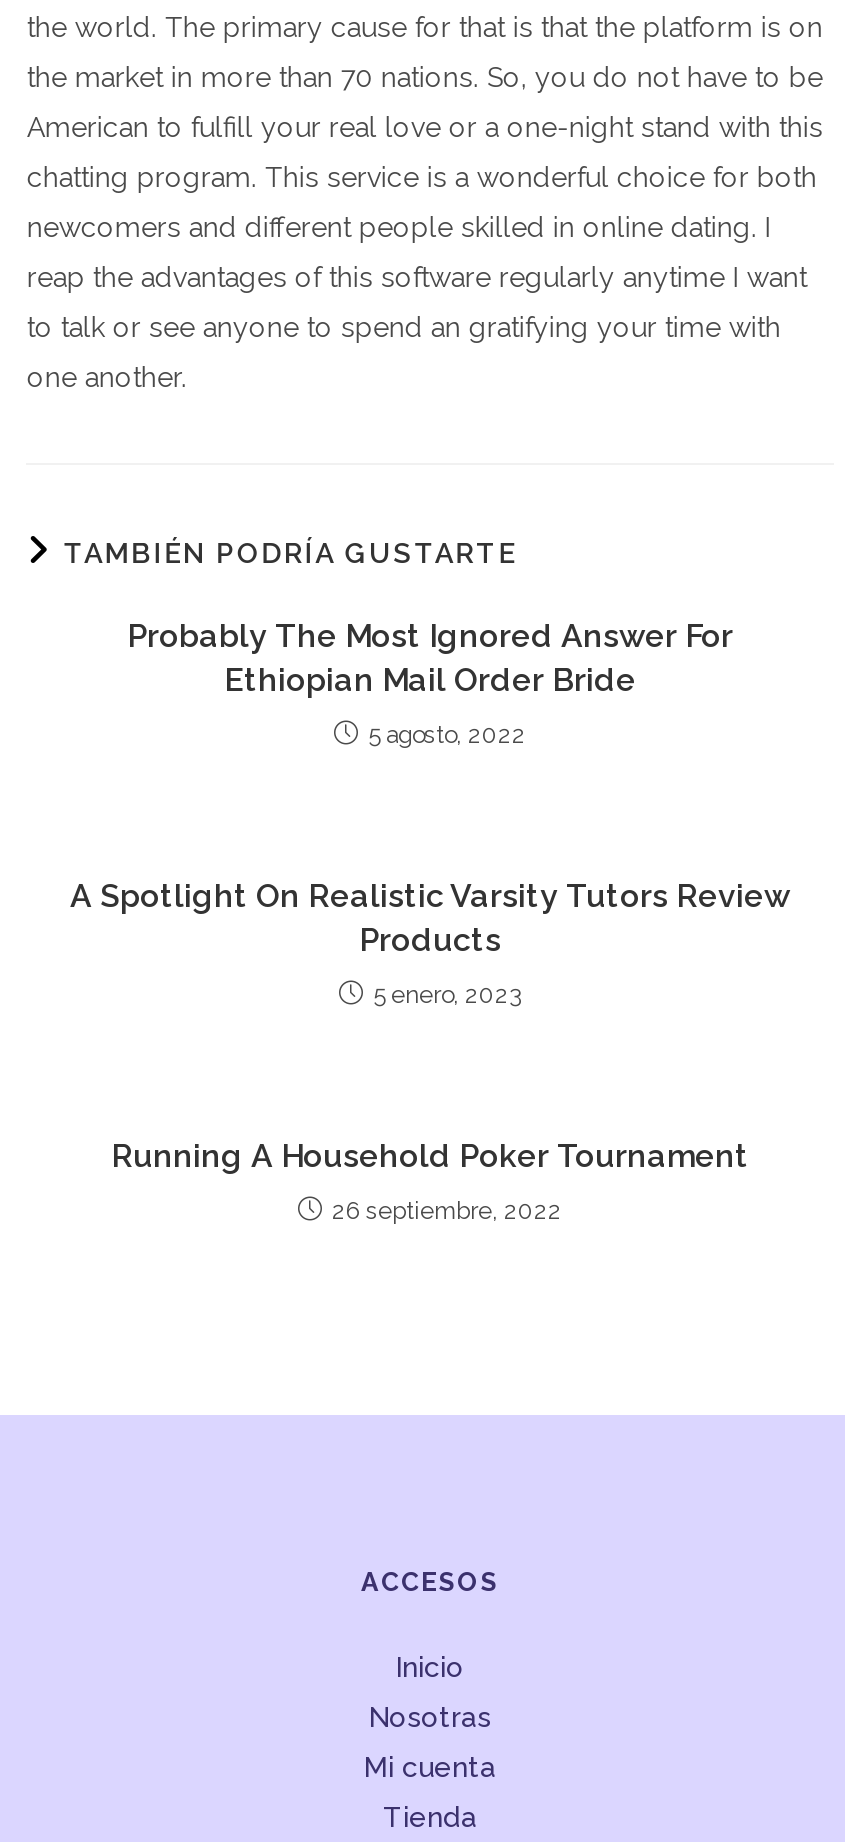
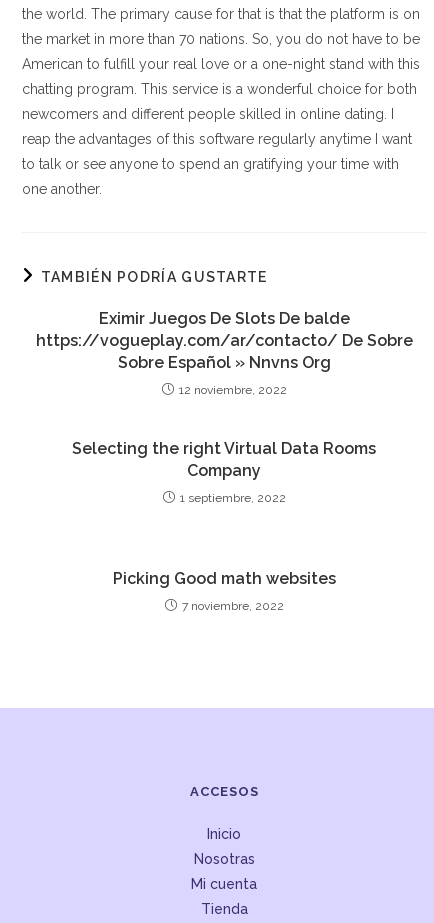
- Probably The Most Ignored Answer For
- Ethiopian Mail Order Bride
+ Eximir Juegos De Slots De balde
+ https://vogueplay.com/ar/contacto/ De Sobre
+ Sobre Español » Nnvns Org

- 5 agosto, 2022
+ 12 noviembre, 2022

- A Spotlight On Realistic Varsity Tutors Review
- Products
+ Selecting the right Virtual Data Rooms
+ Company

- 5 enero, 2023
+ 1 septiembre, 2022

- Running A Household Poker Tournament
+ Picking Good math websites

- 26 septiembre, 2022
+ 7 noviembre, 2022
